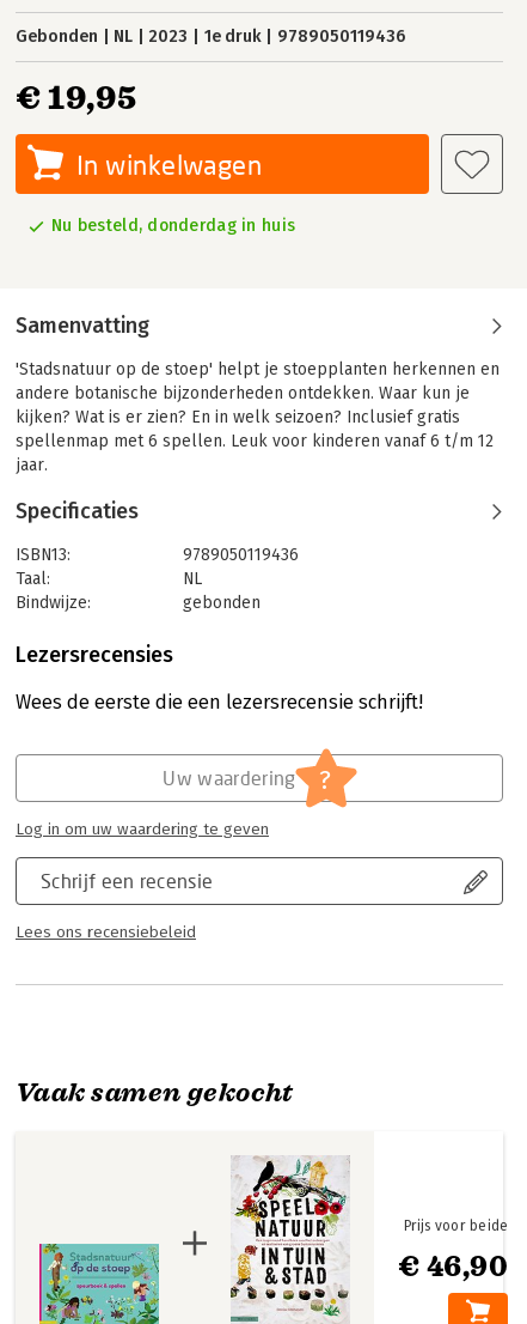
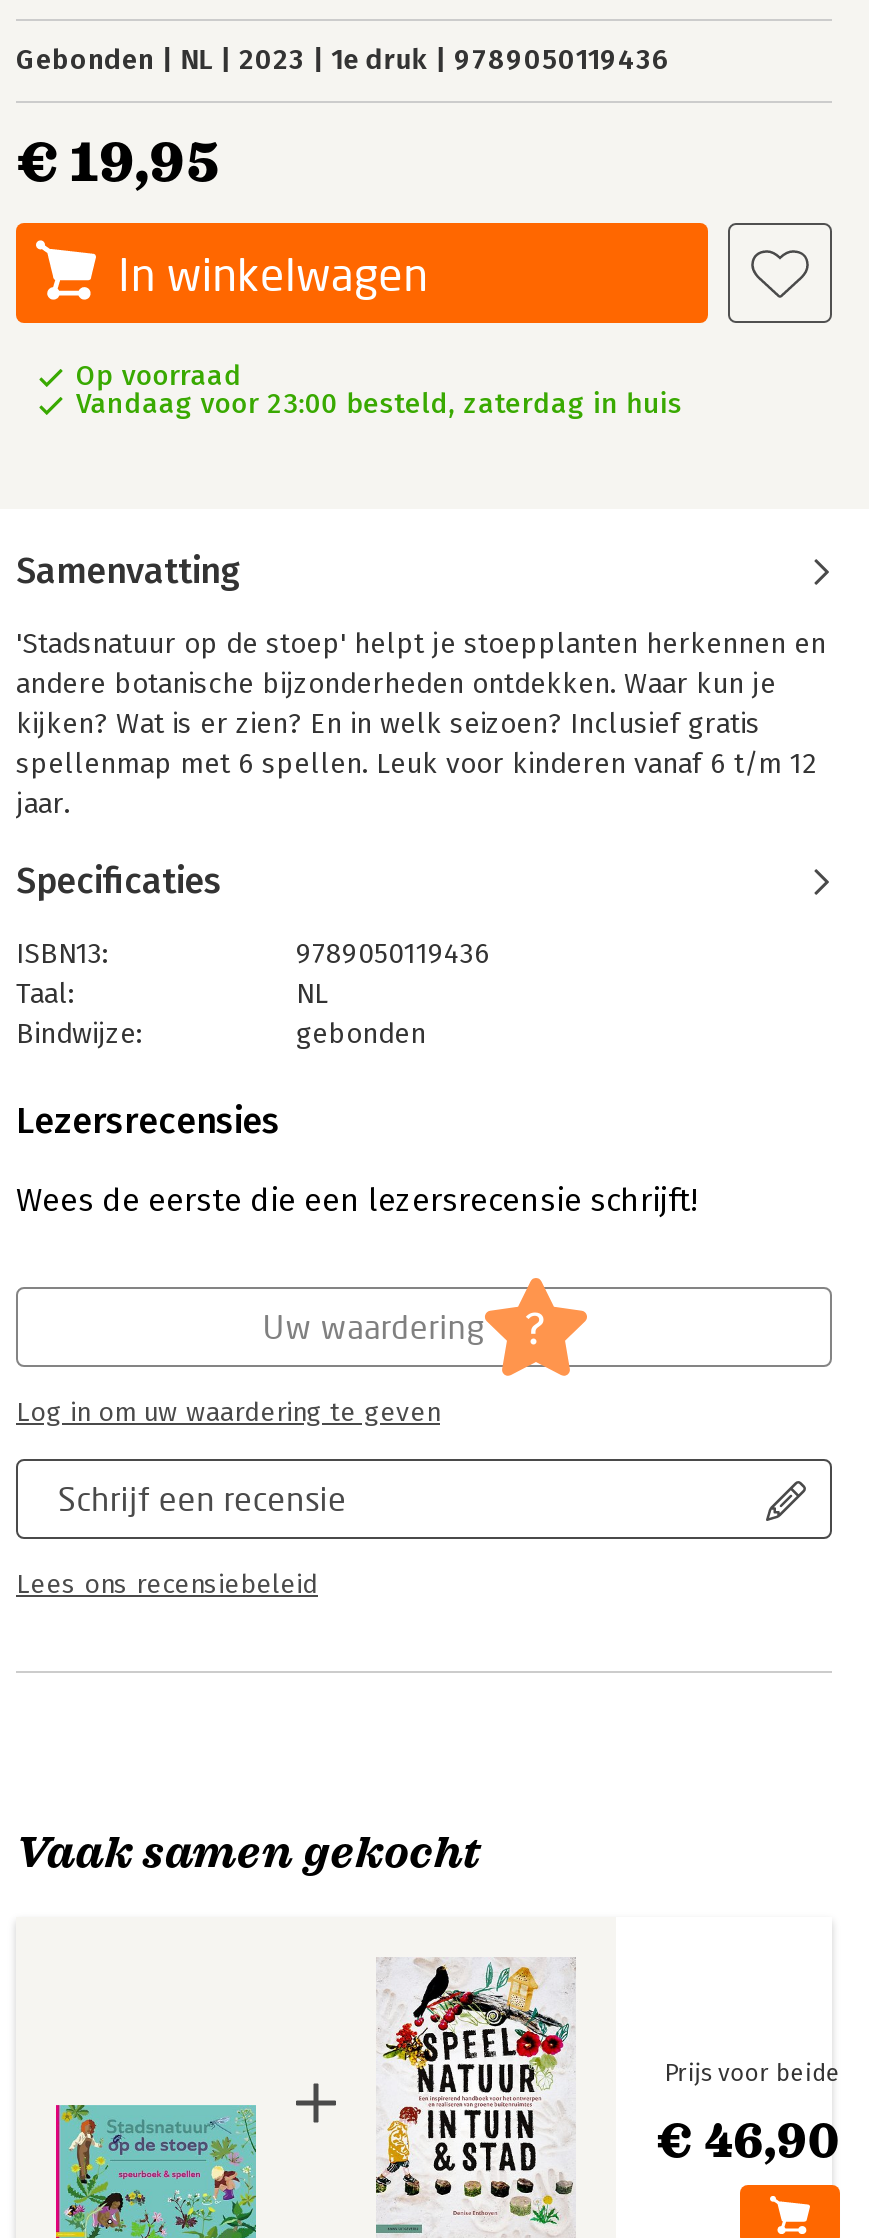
- Nu besteld, donderdag in huis
+ Op voorraad
+ Vandaag voor 23:00 besteld, zaterdag in huis
